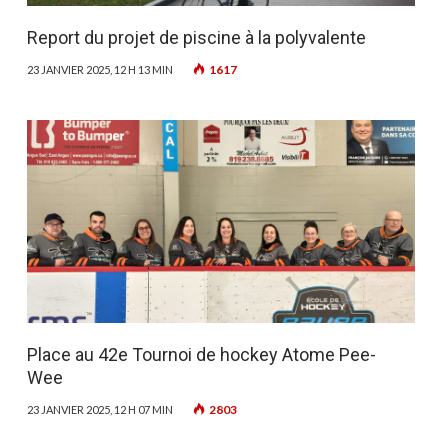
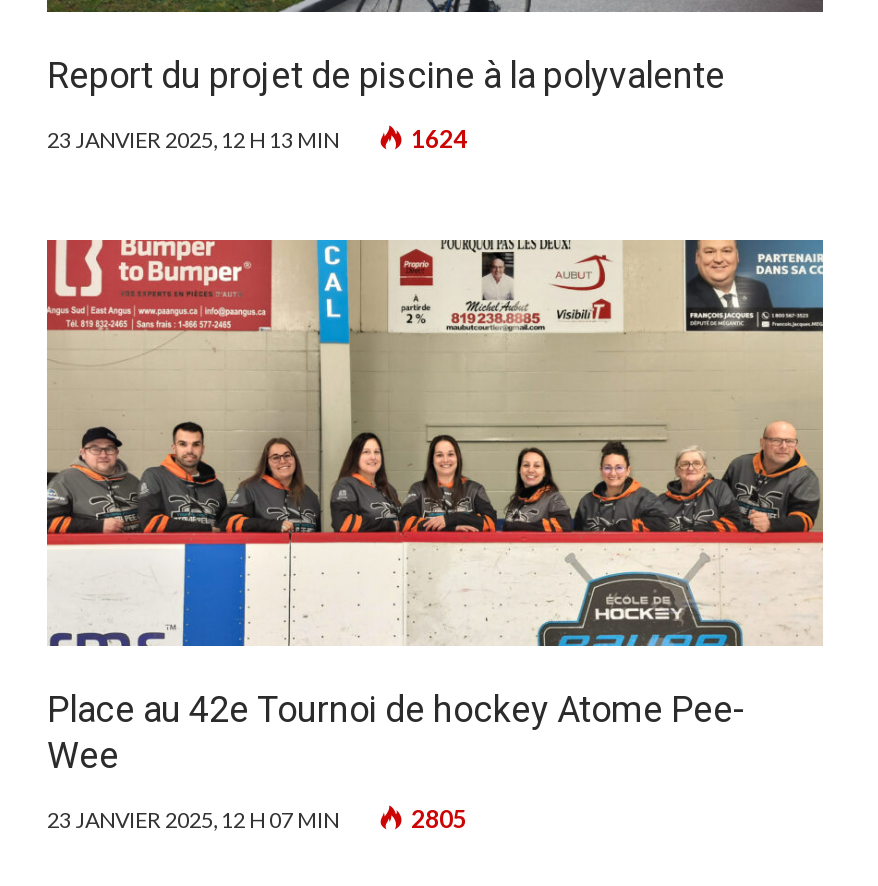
- 1617
+ 1624

- 2803
+ 2805
